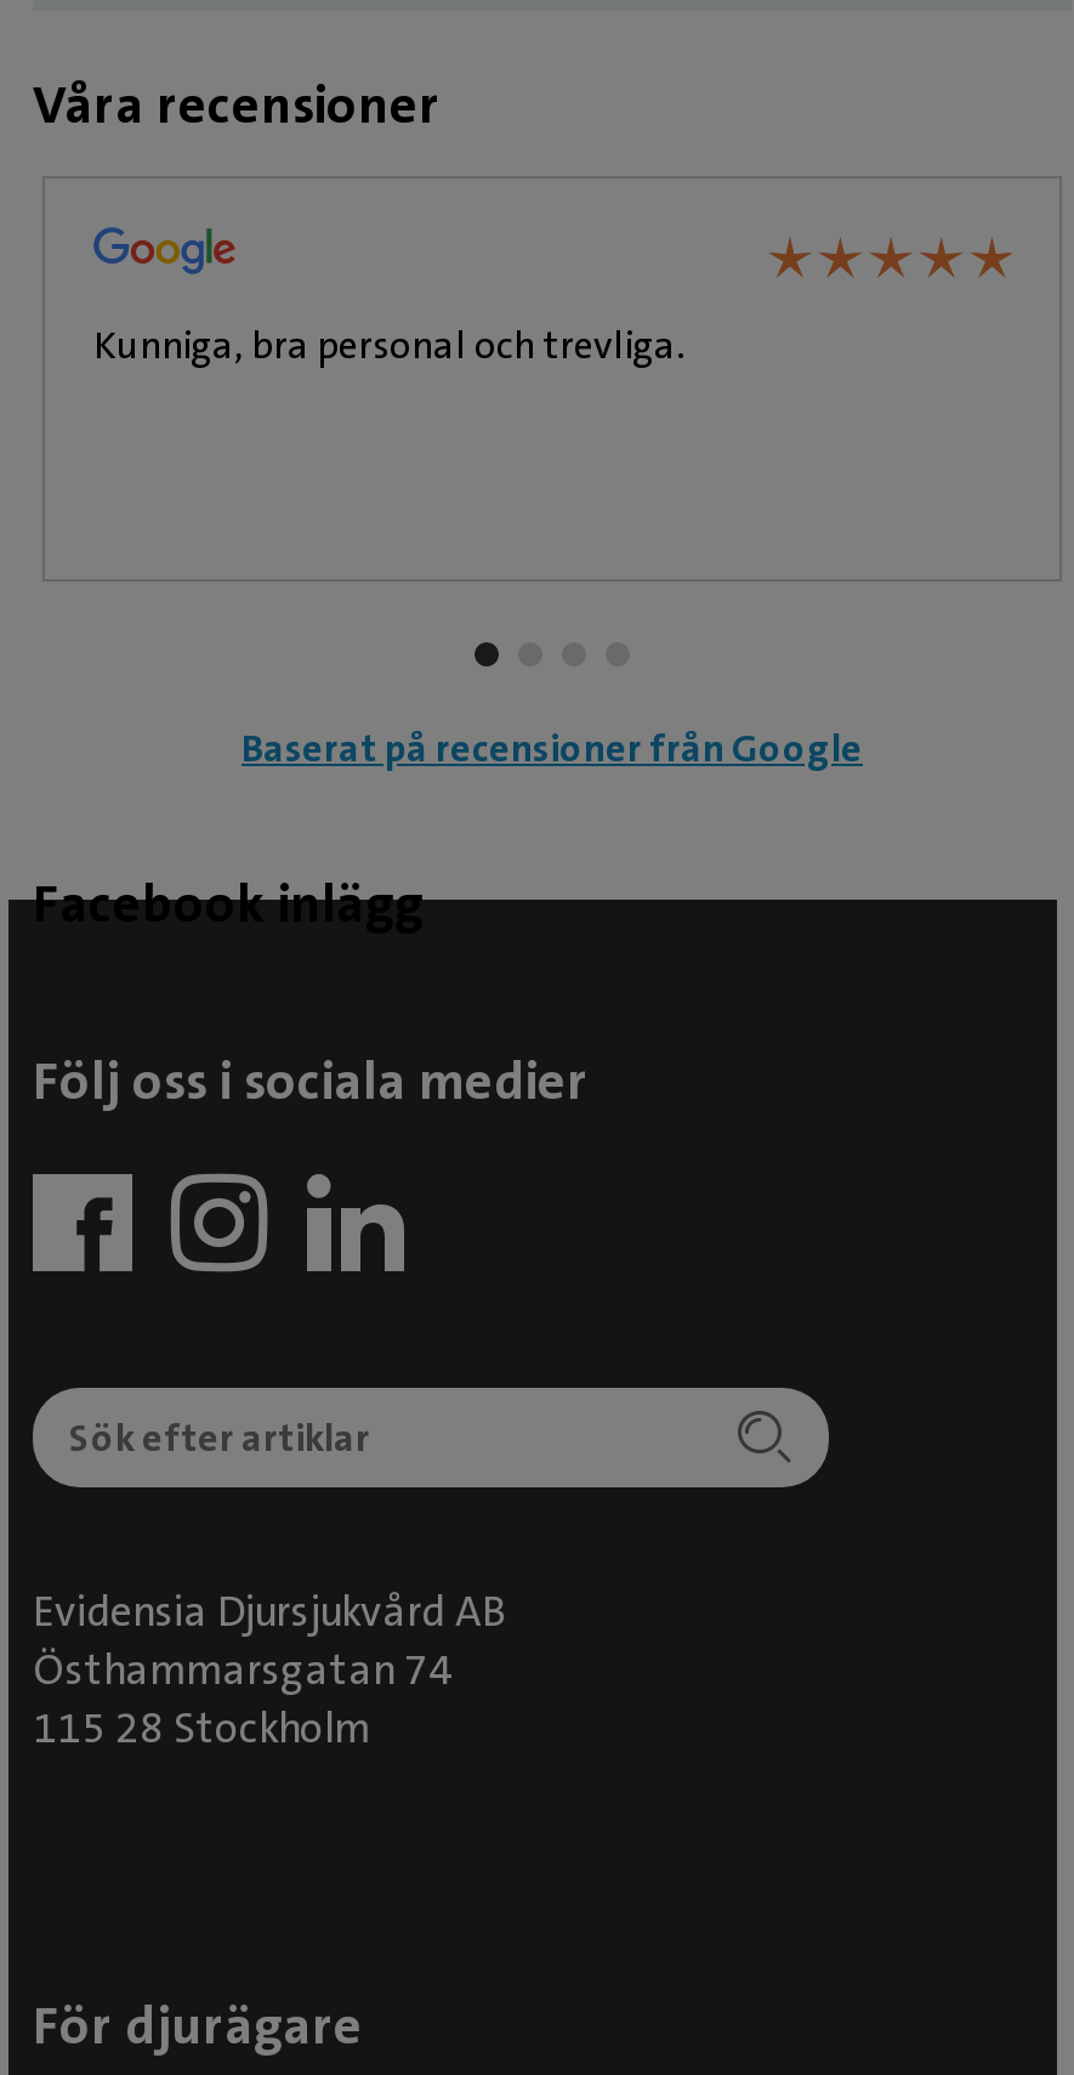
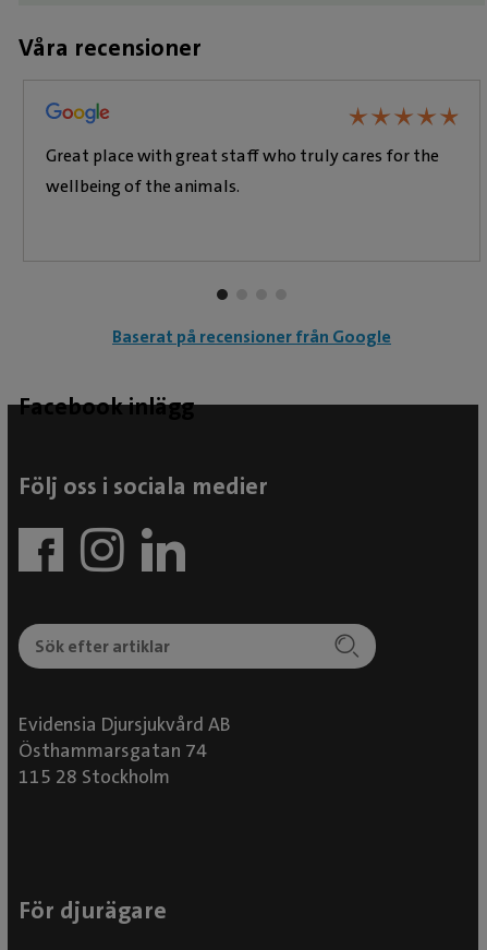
- Kunniga, bra personal och trevliga.
+ Great place with great staff who truly cares for the
+ wellbeing of the animals.
